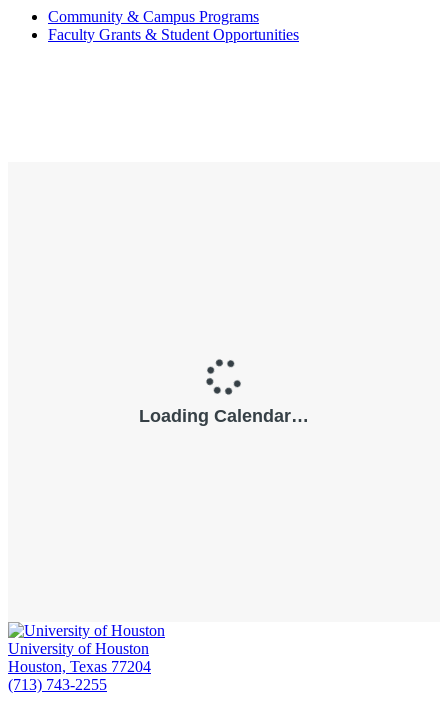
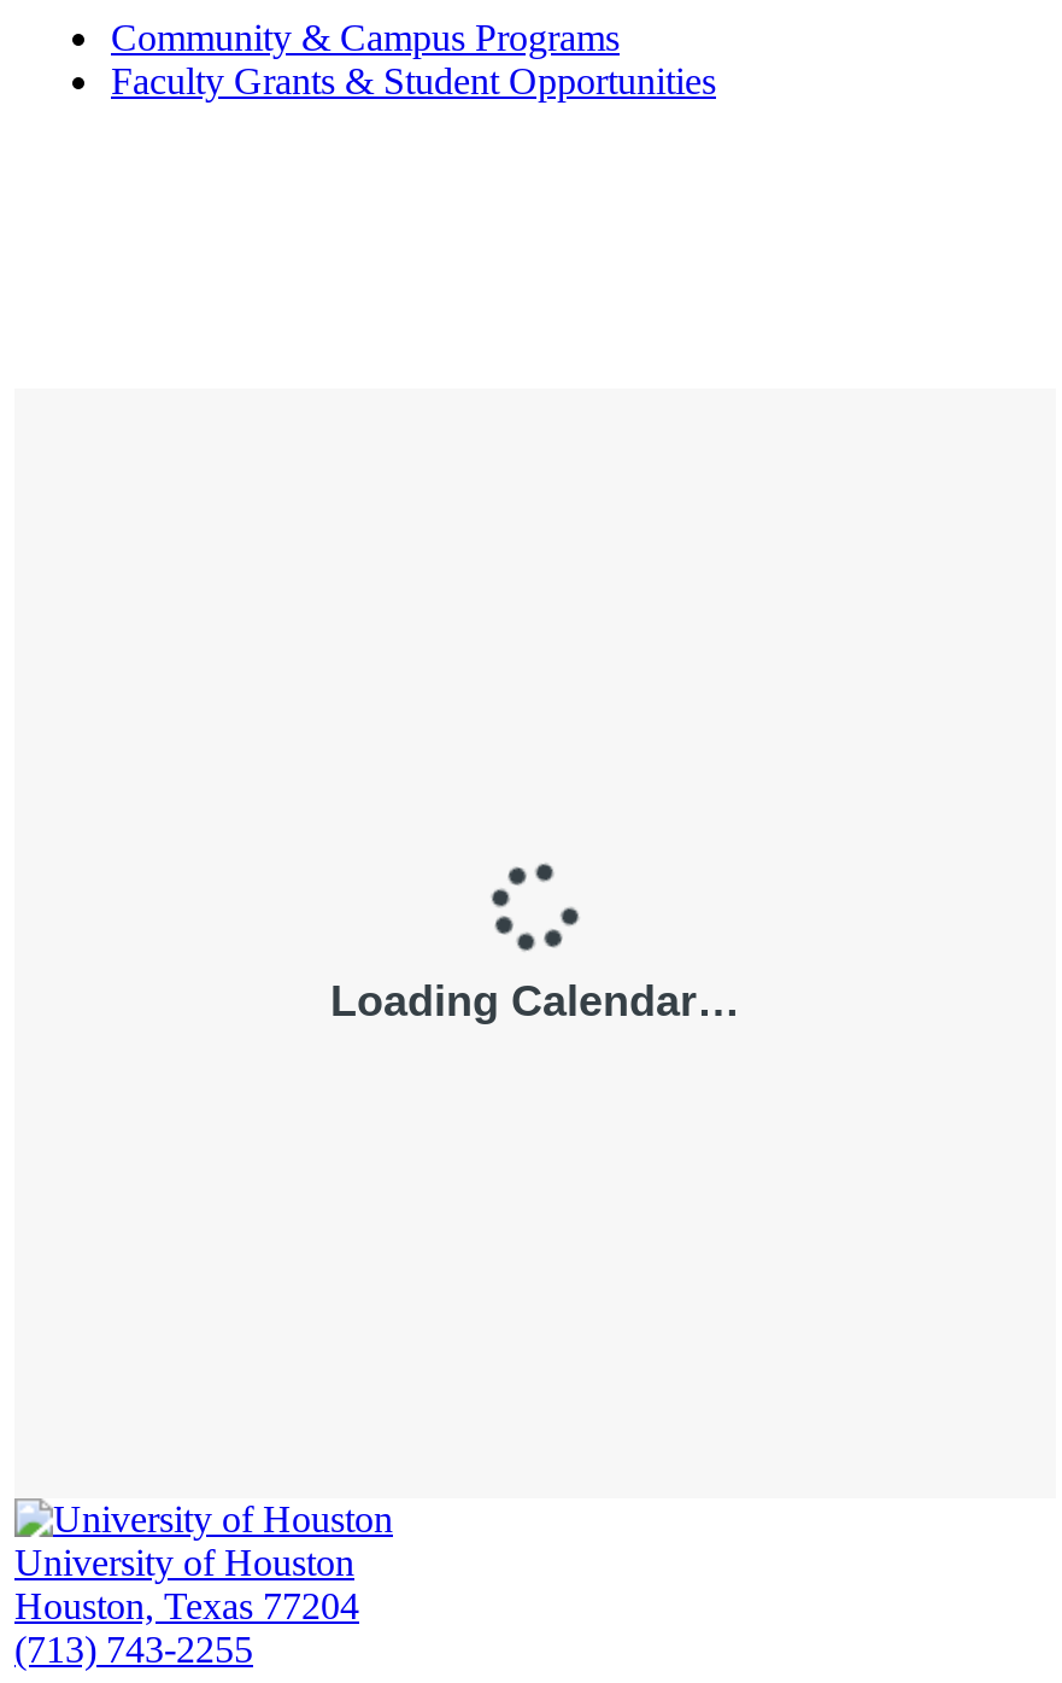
- [image]
+ [image]
